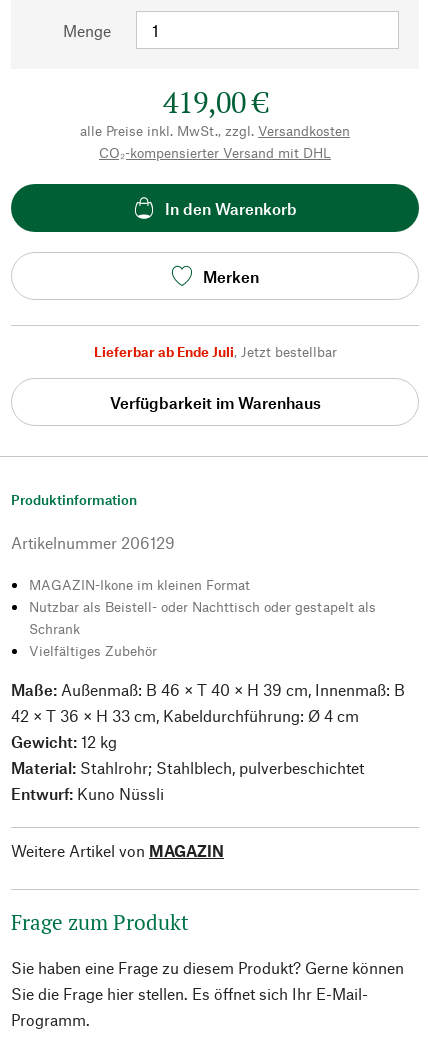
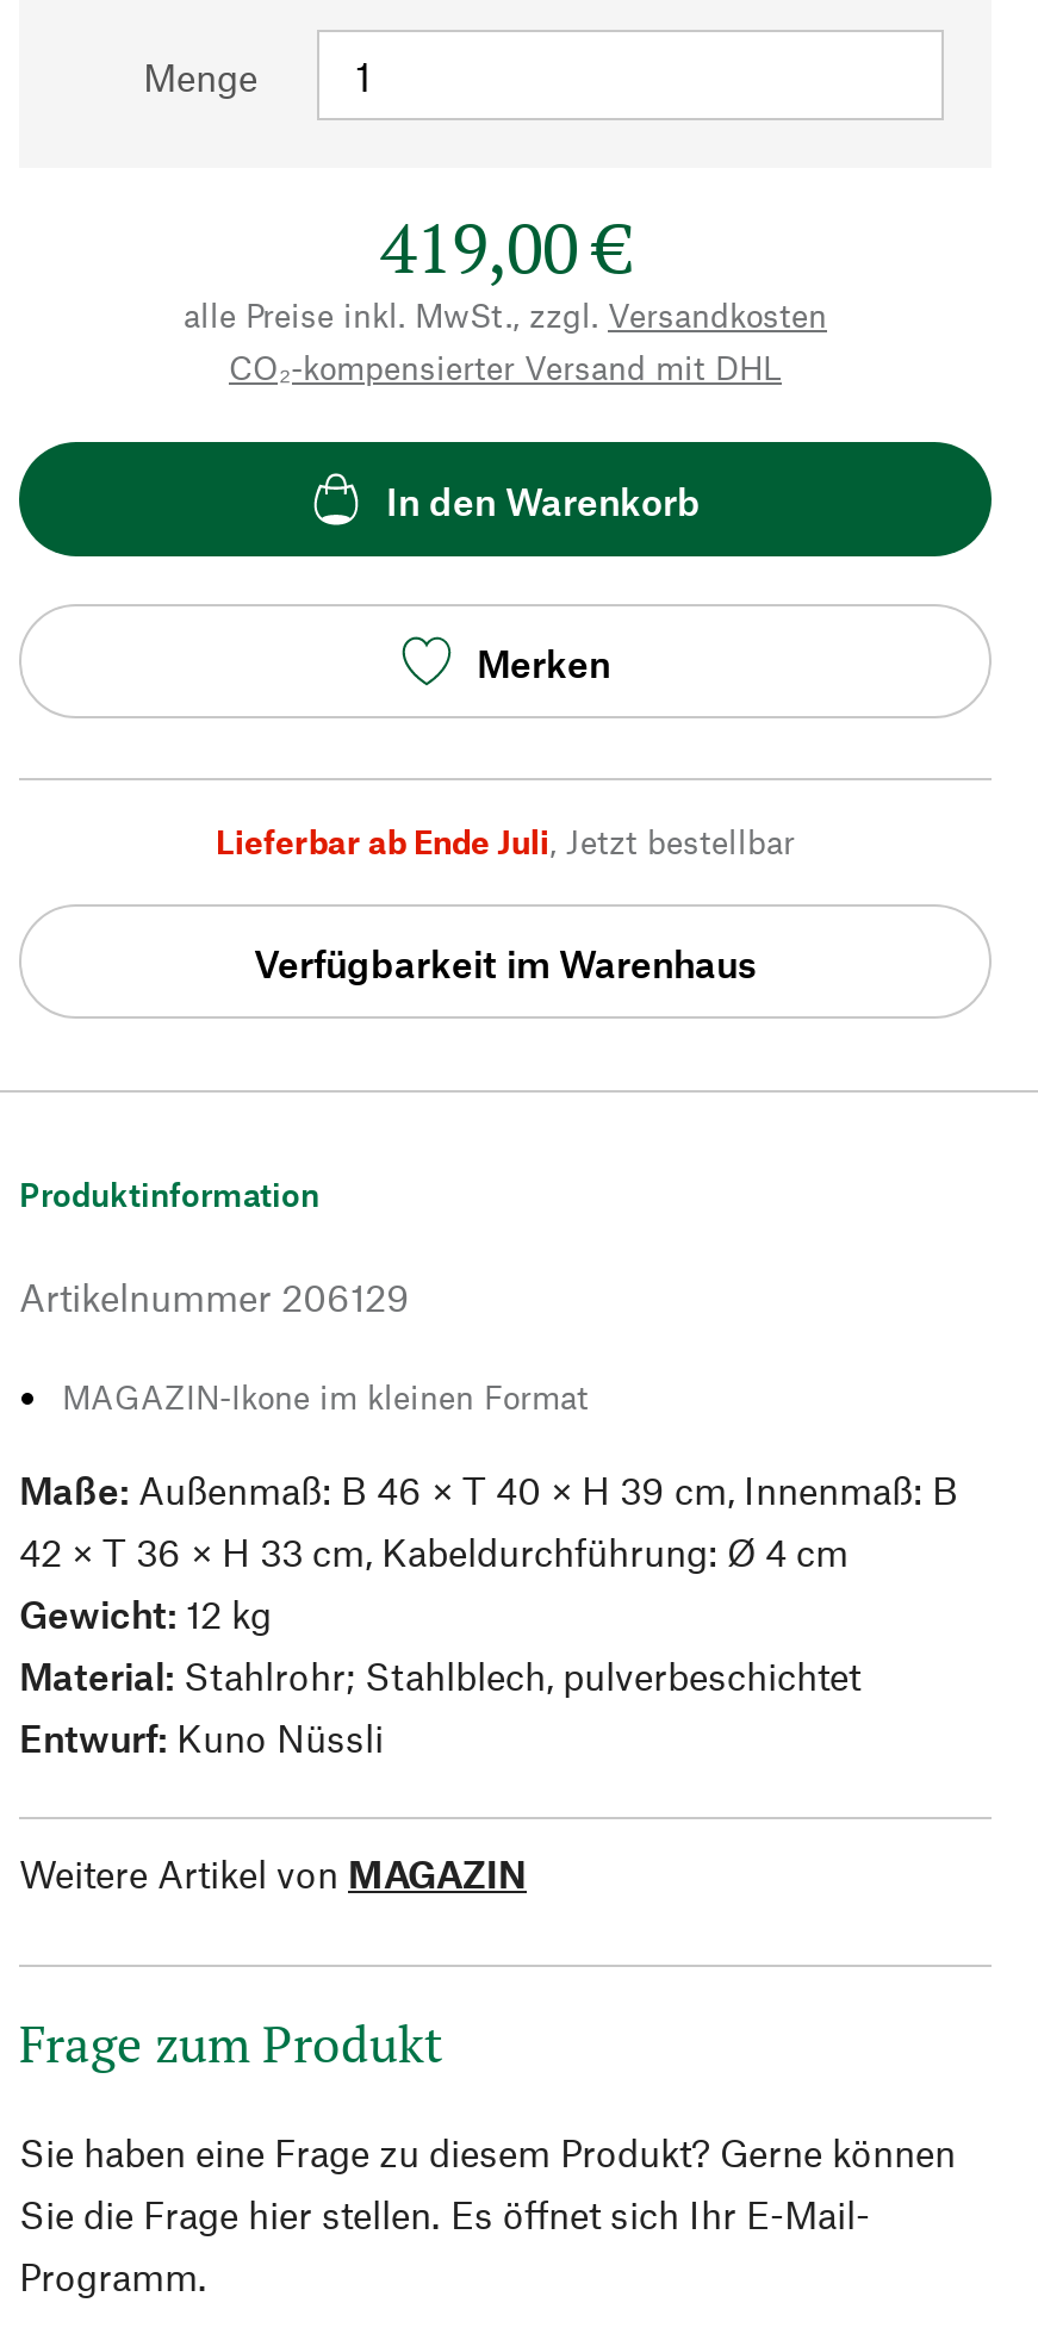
- Nutzbar als Beistell- oder Nachttisch oder gestapelt als
- Schrank
- Vielfältiges Zubehör
